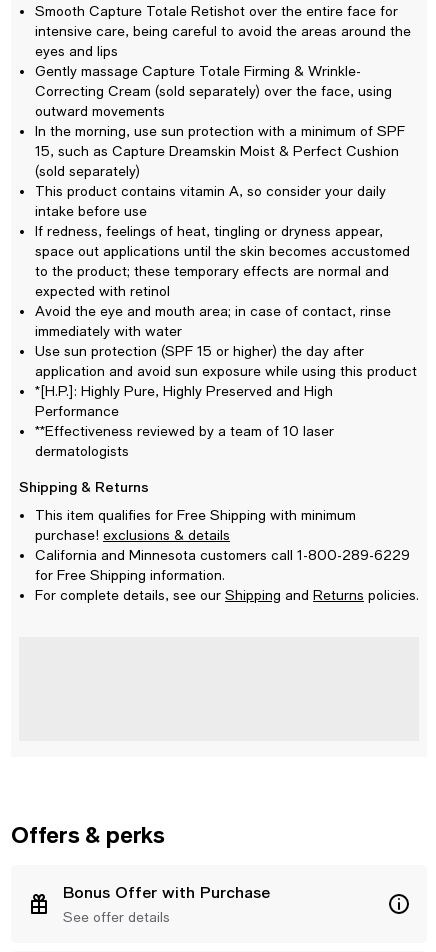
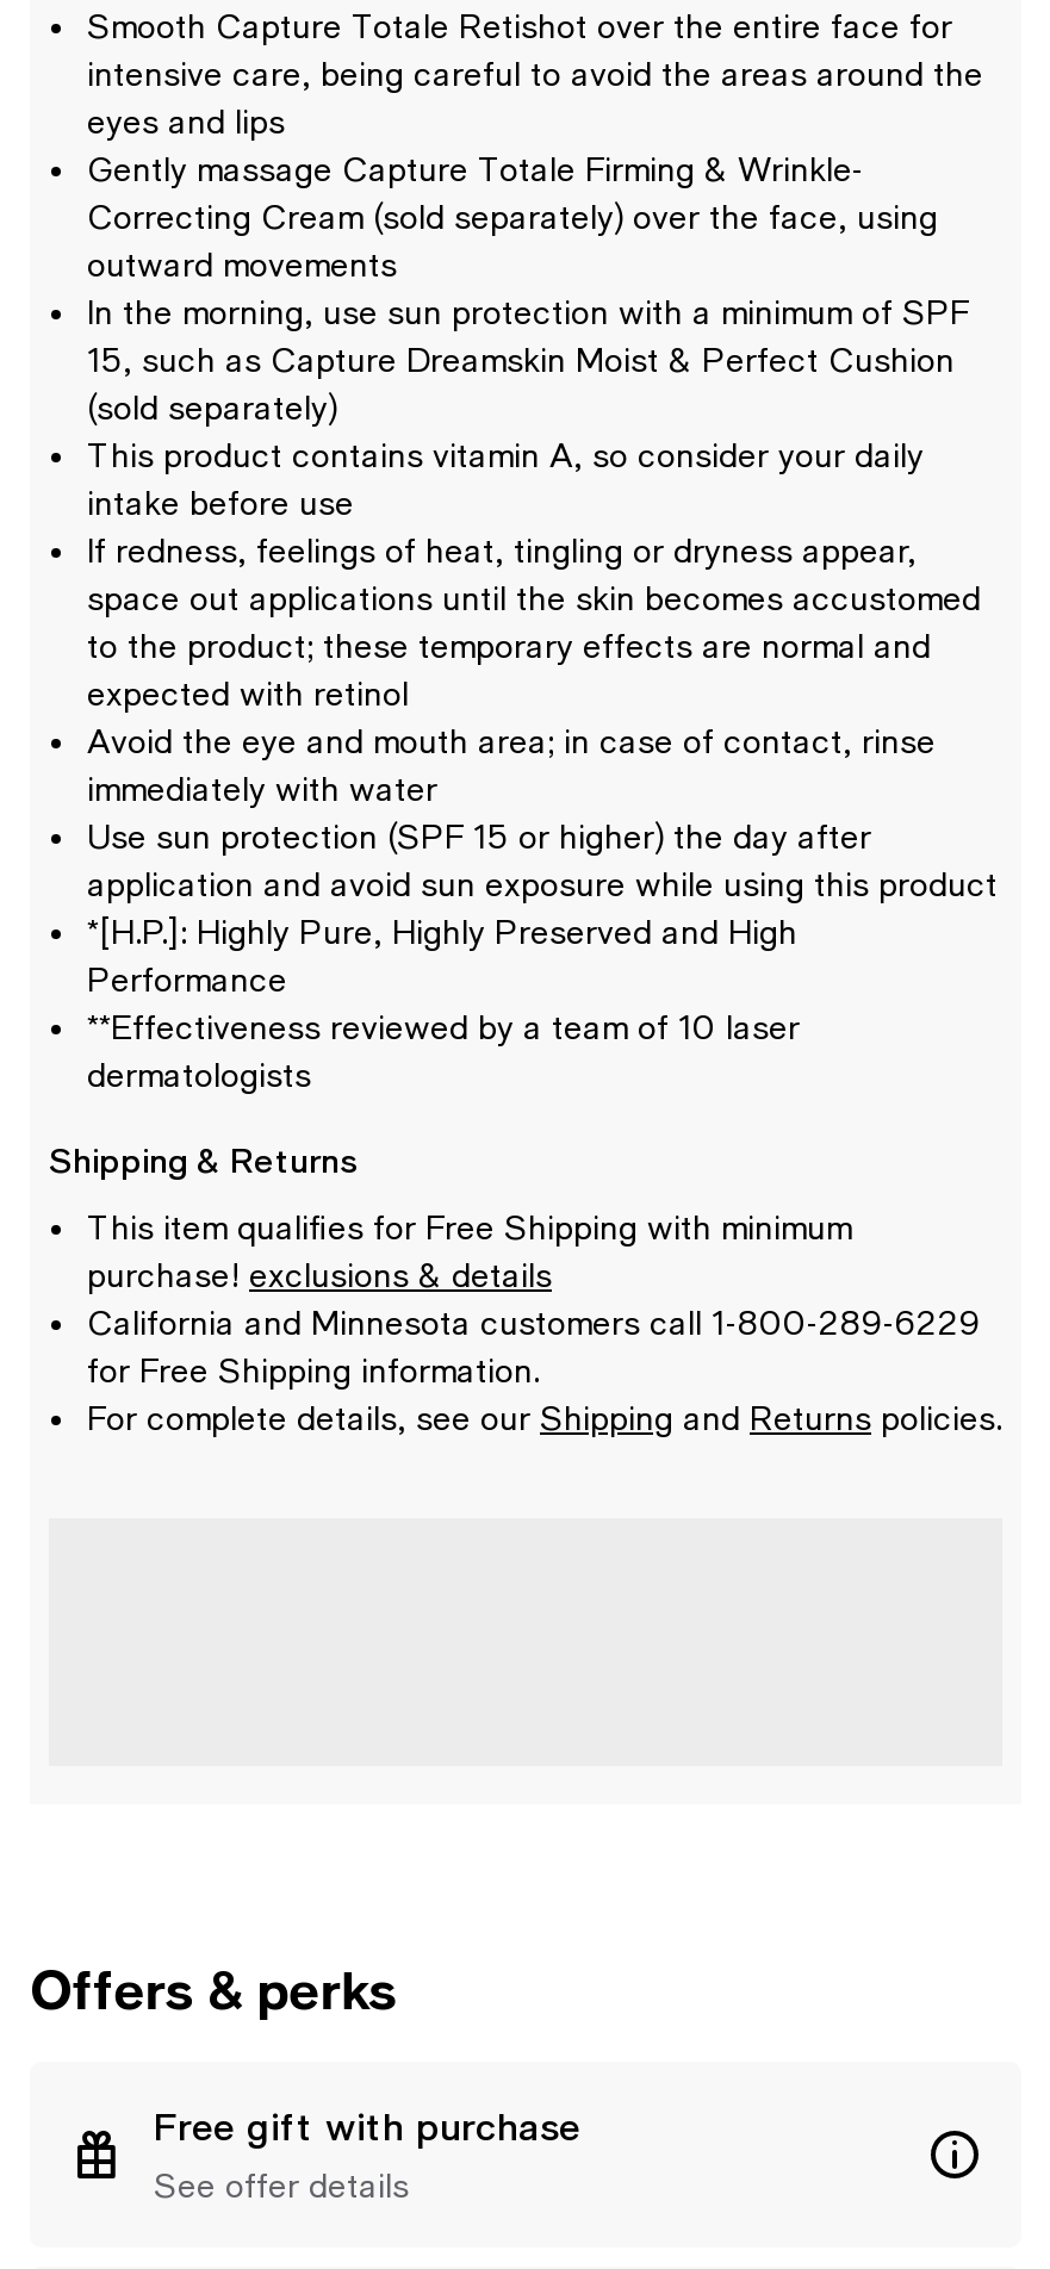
- Bonus Offer with Purchase
+ Free gift with purchase
